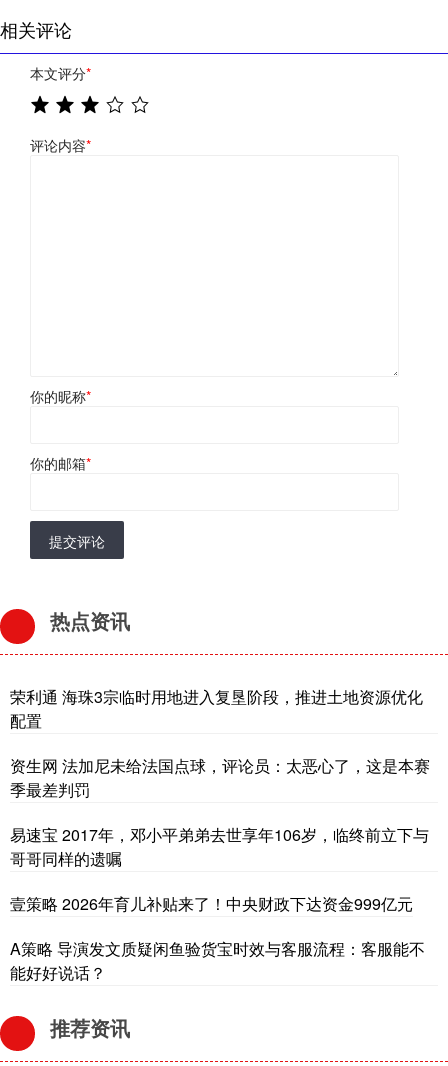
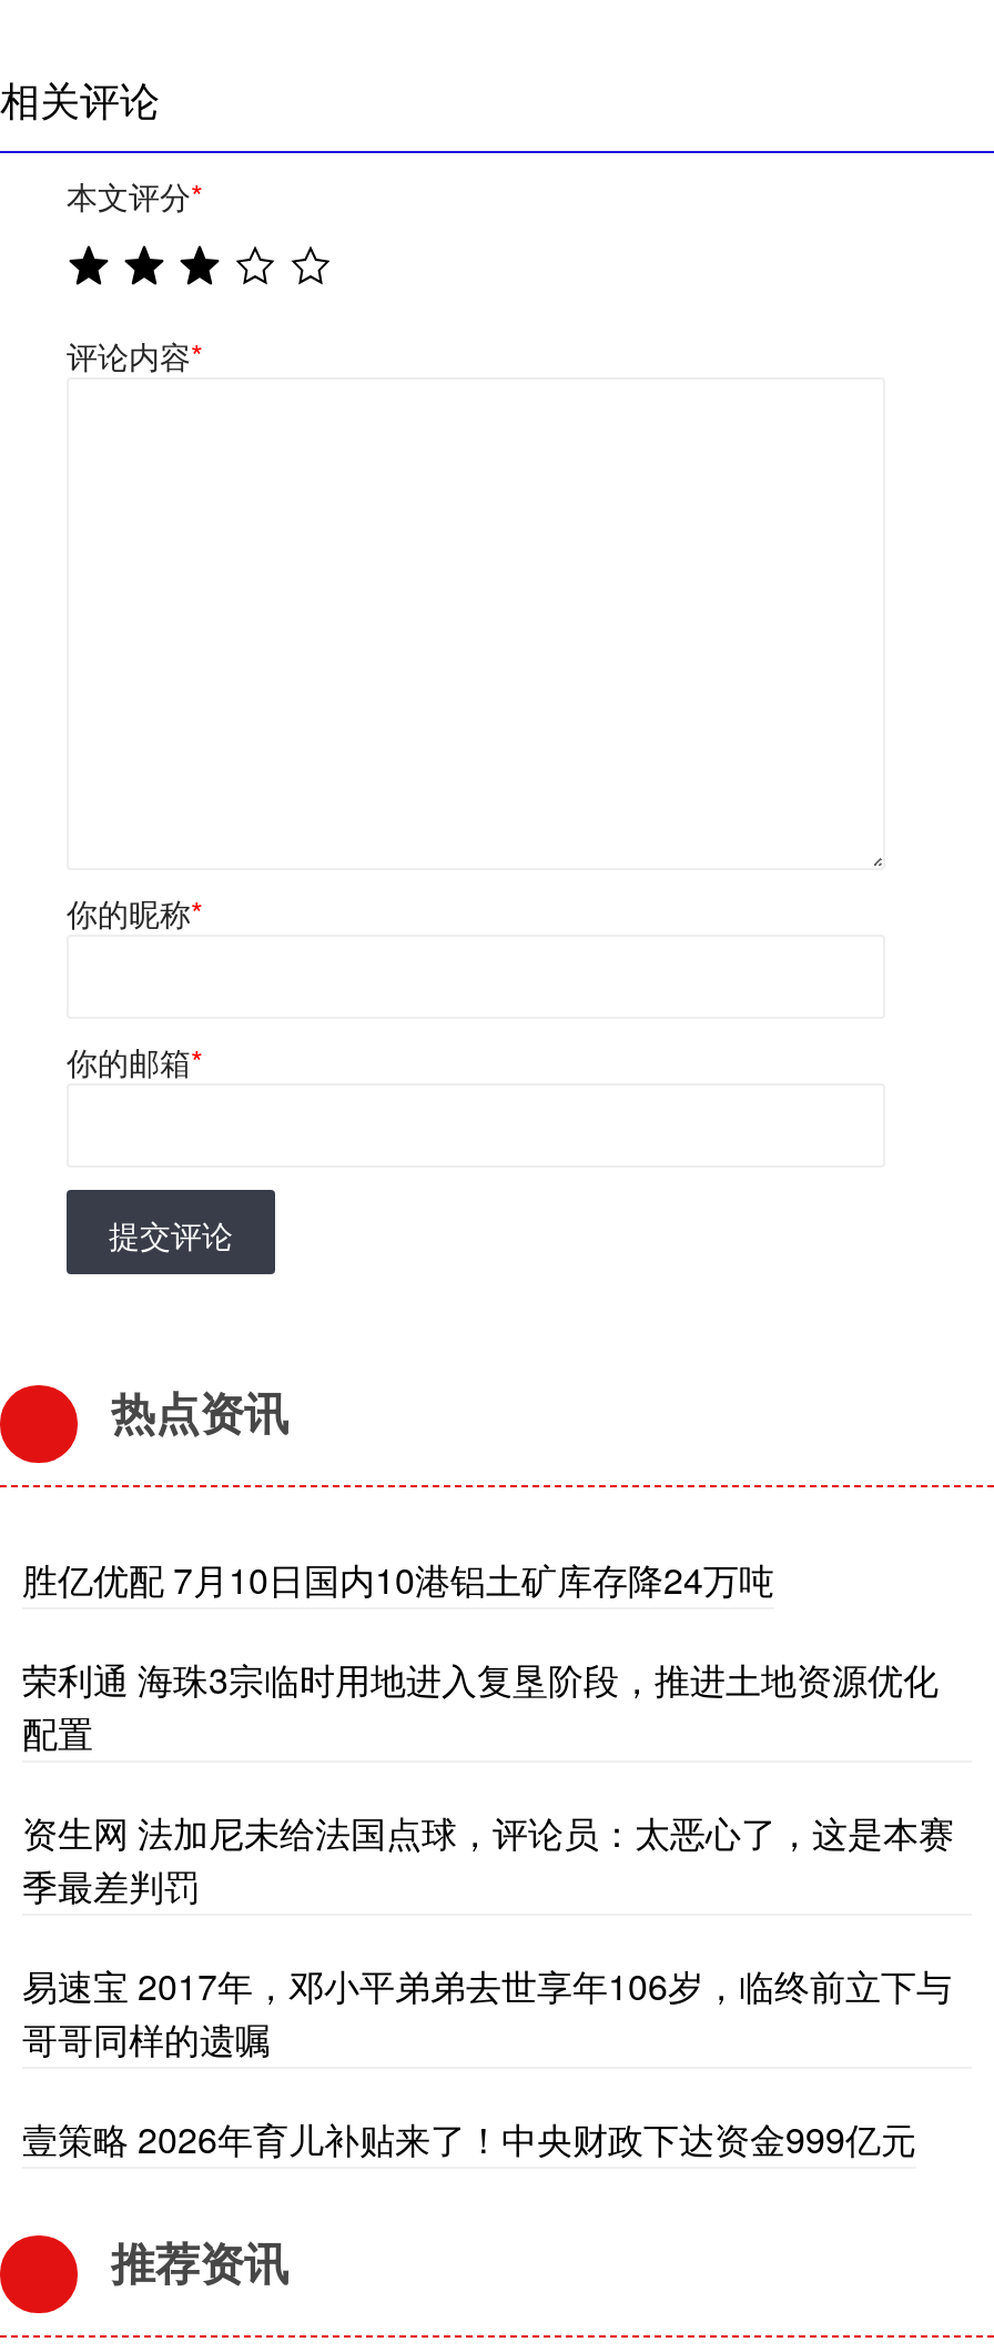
+ 胜亿优配 7月10日国内10港铝土矿库存降24万吨

moved down: 荣利通 海珠3宗临时用地进入复垦阶段，推进土地资源优化 | 配置 | 资生网 法加尼未给法国点球，评论员：太恶心了，这是本赛 | 季最差判罚 | 易速宝 2017年，邓小平弟弟去世享年106岁，临终前立下与 | 哥哥同样的遗嘱 | 壹策略 2026年育儿补贴来了！中央财政下达资金999亿元

- A策略 导演发文质疑闲鱼验货宝时效与客服流程：客服能不
- 能好好说话？
